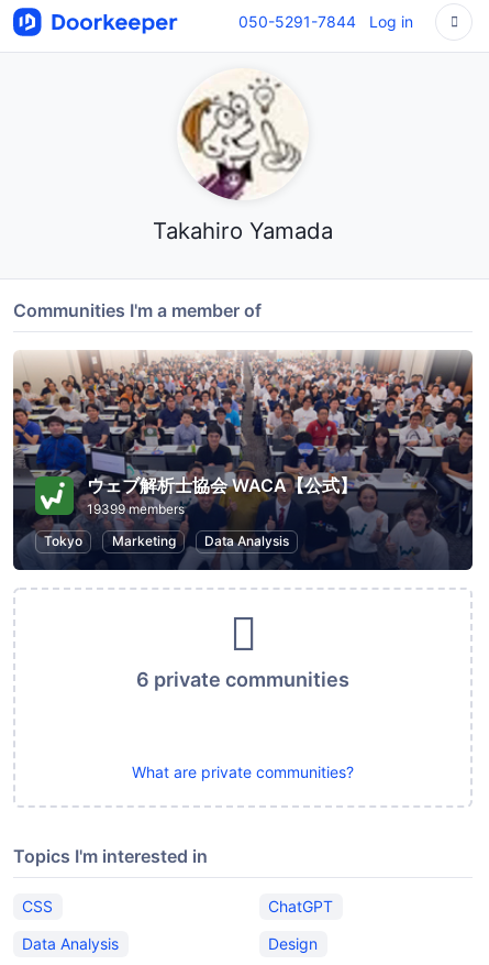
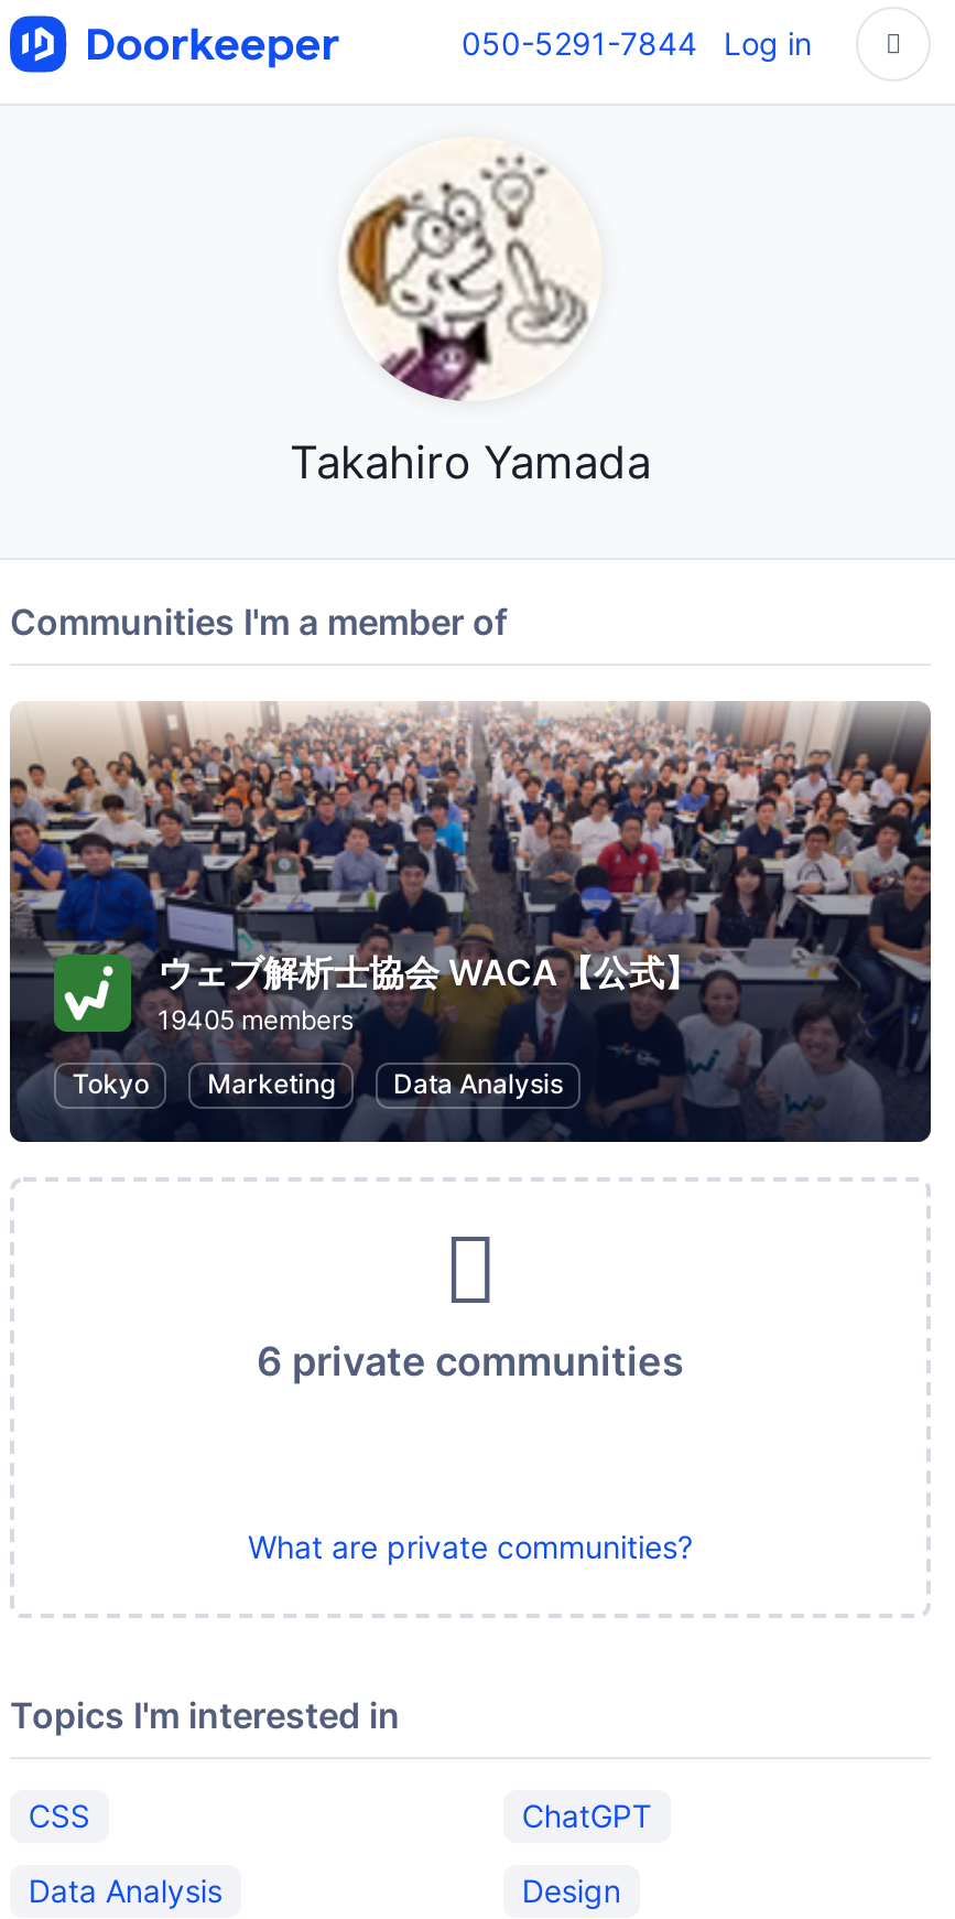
- 19399 members
+ 19405 members
